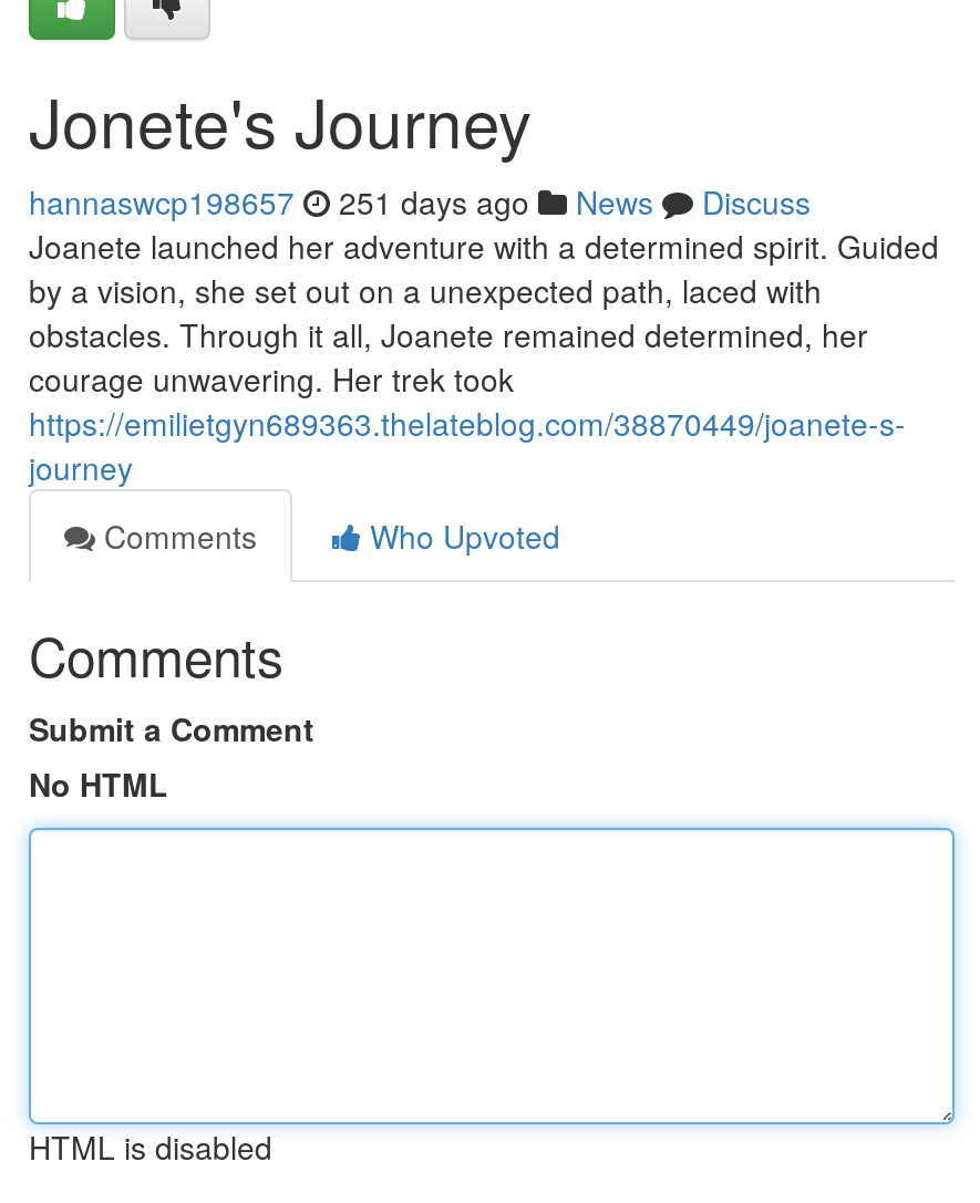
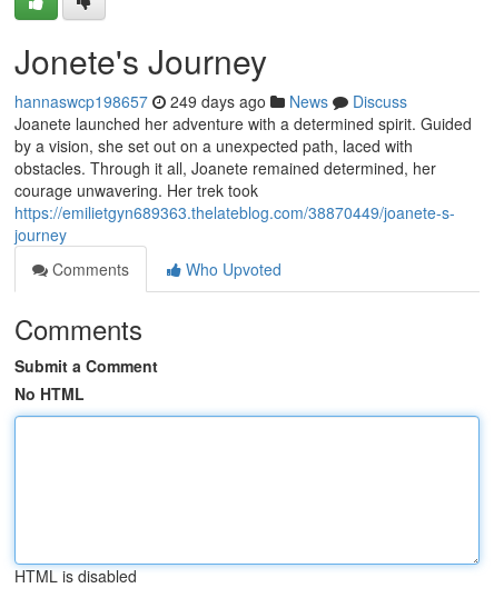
- hannaswcp198657 251 days ago News Discuss
+ hannaswcp198657 249 days ago News Discuss
